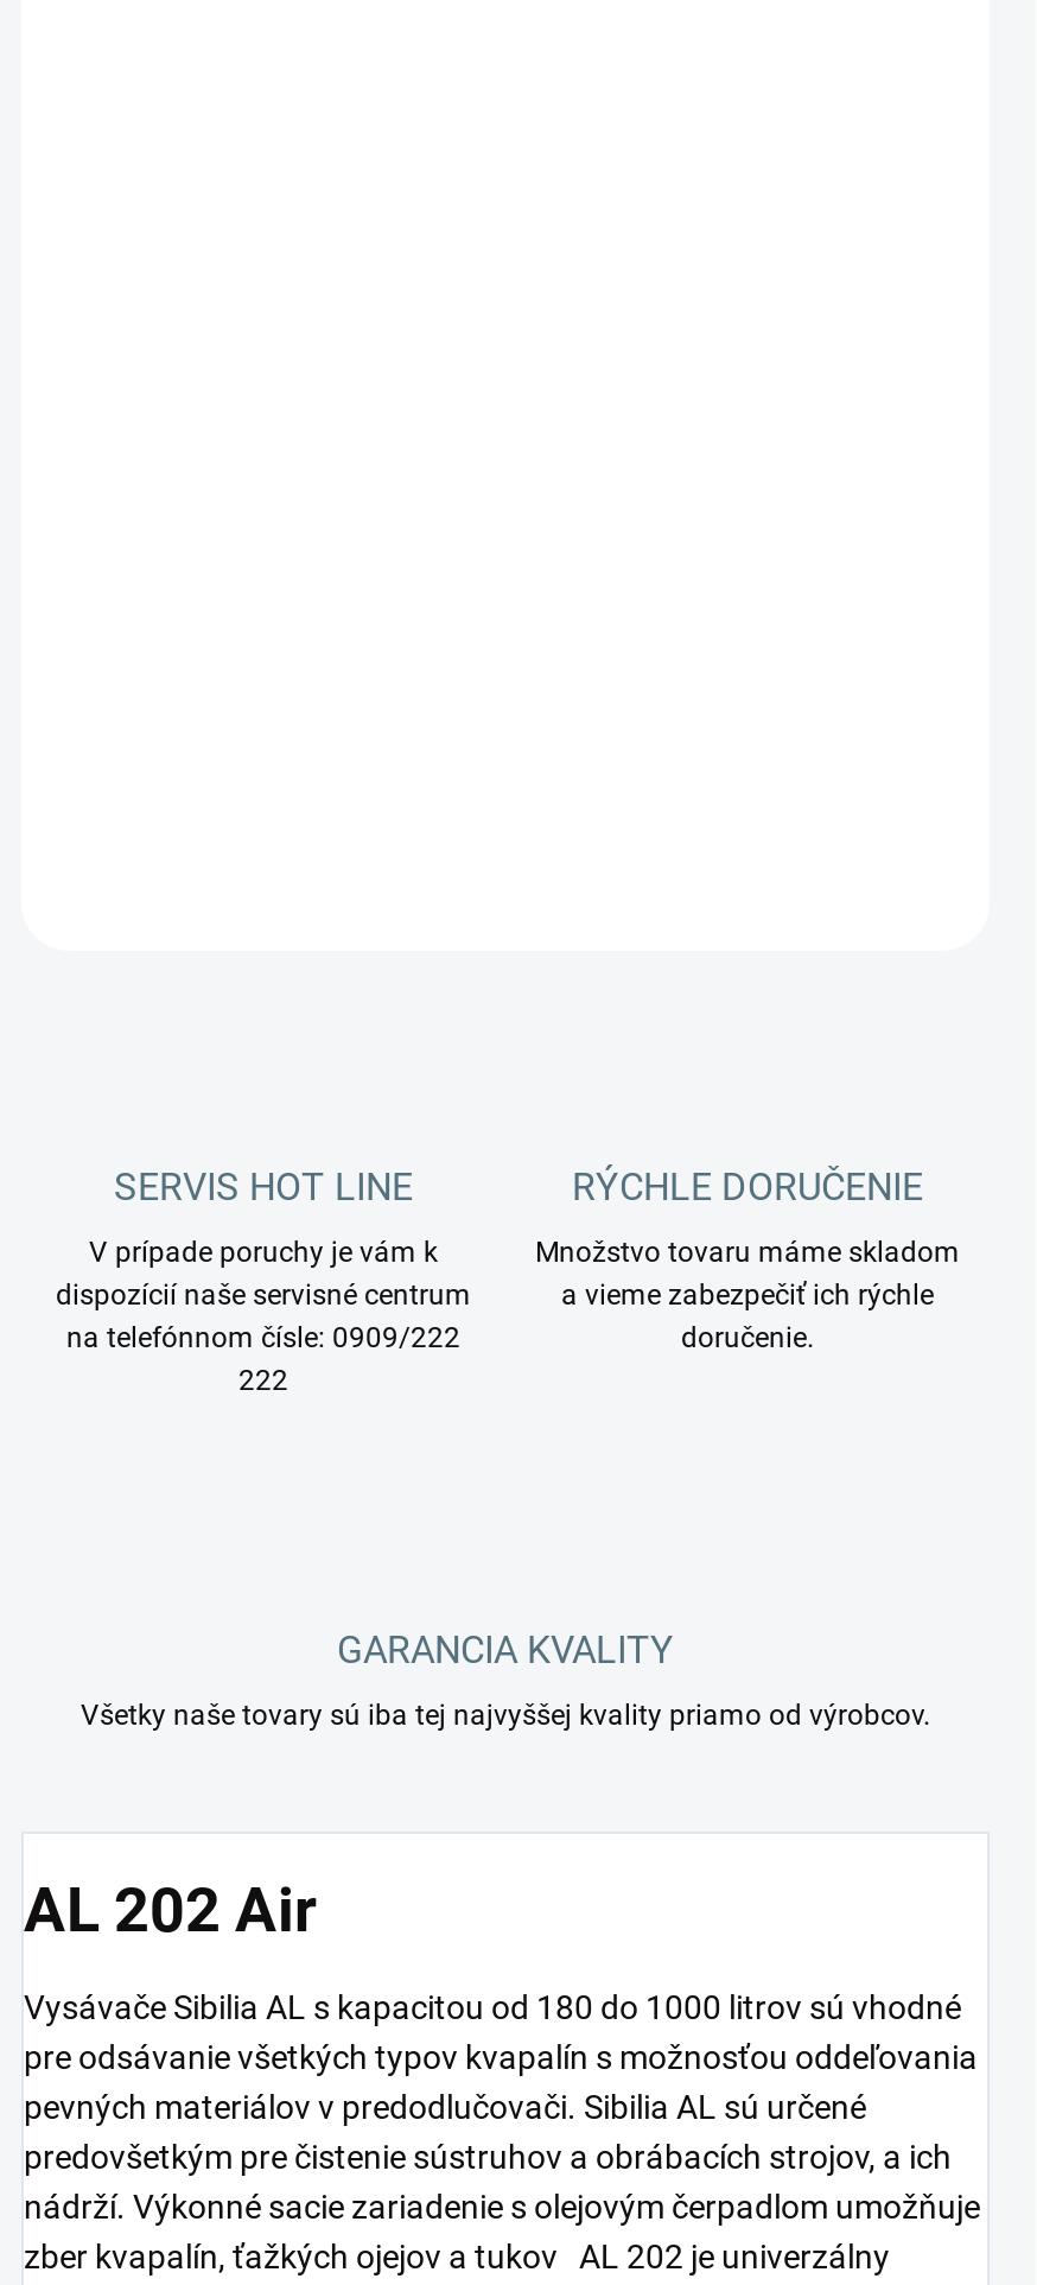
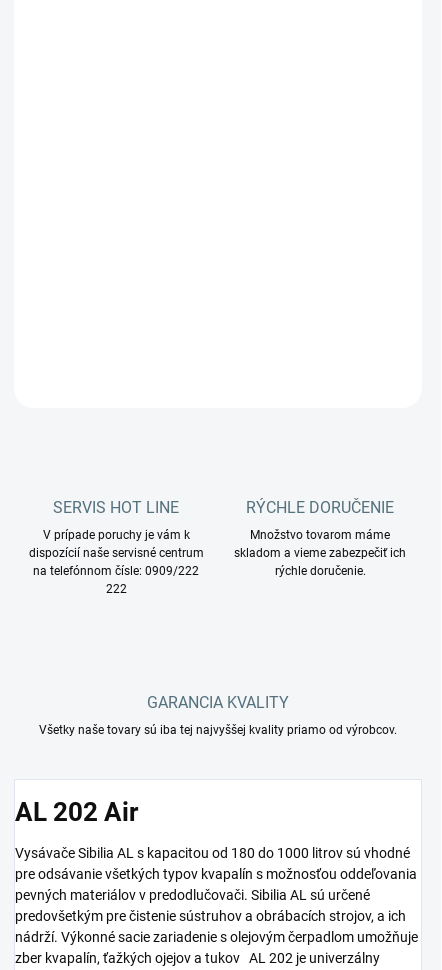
- Množstvo tovaru máme skladom
- a vieme zabezpečiť ich rýchle
- doručenie.
+ Množstvo tovarom máme
+ skladom a vieme zabezpečiť ich
+ rýchle doručenie.
